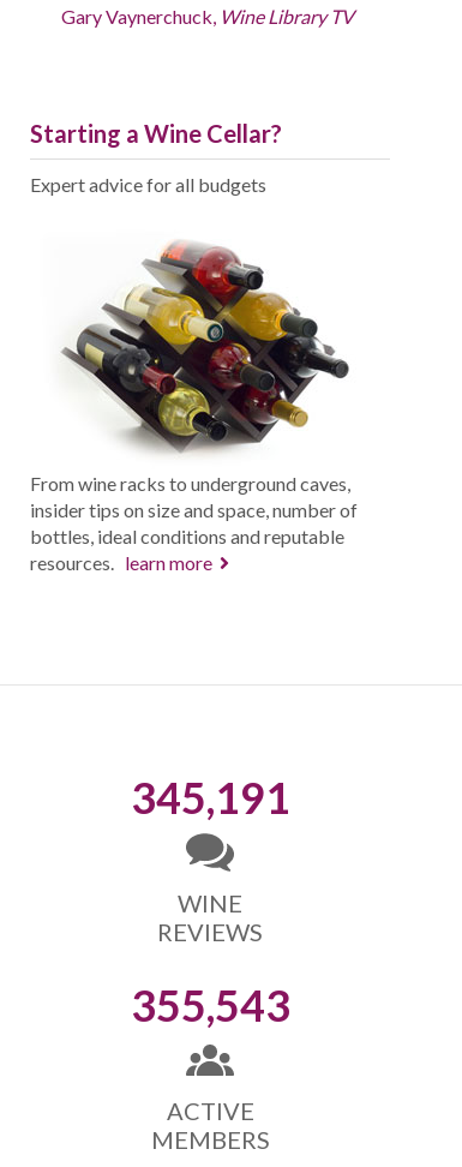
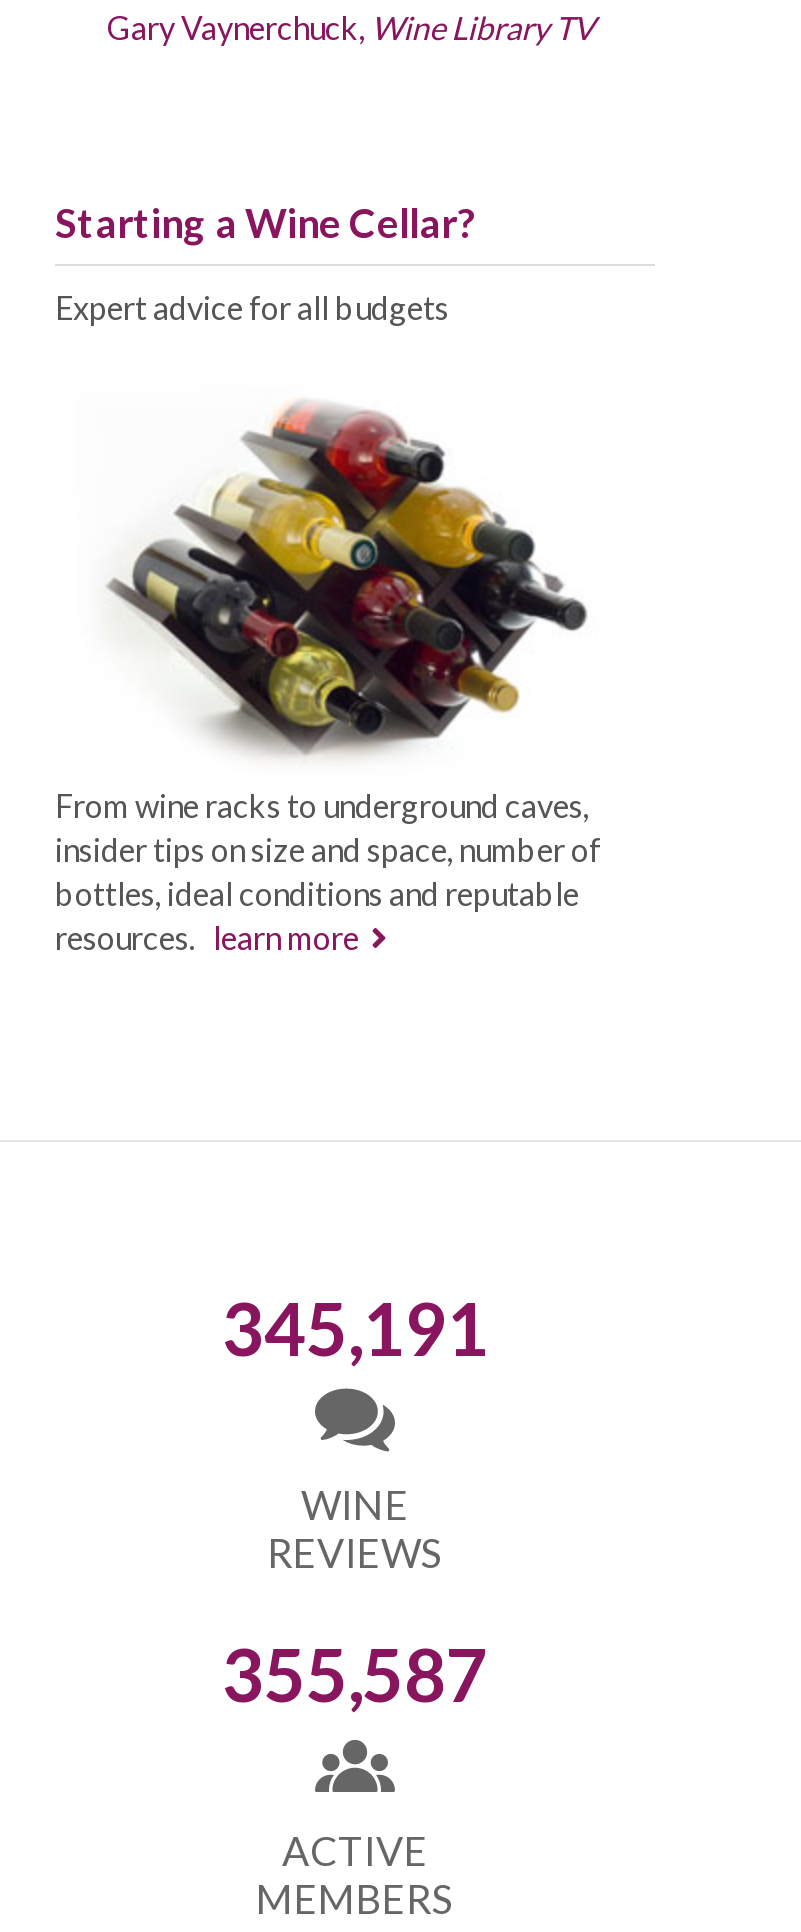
- 355,543
+ 355,587
